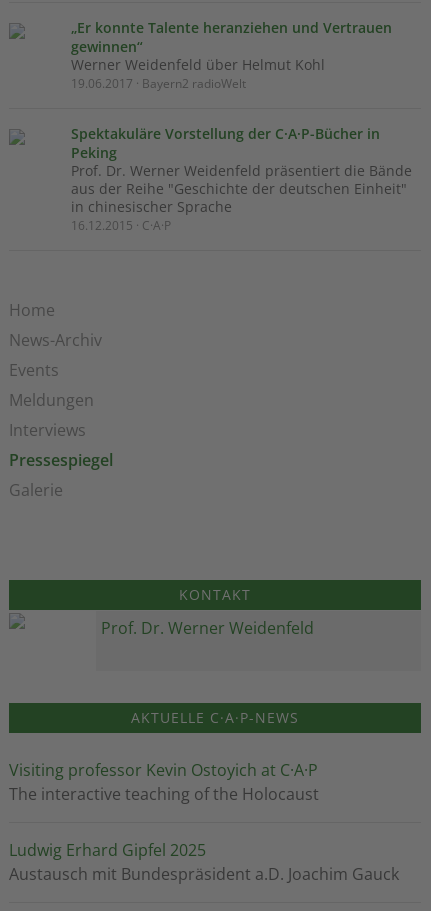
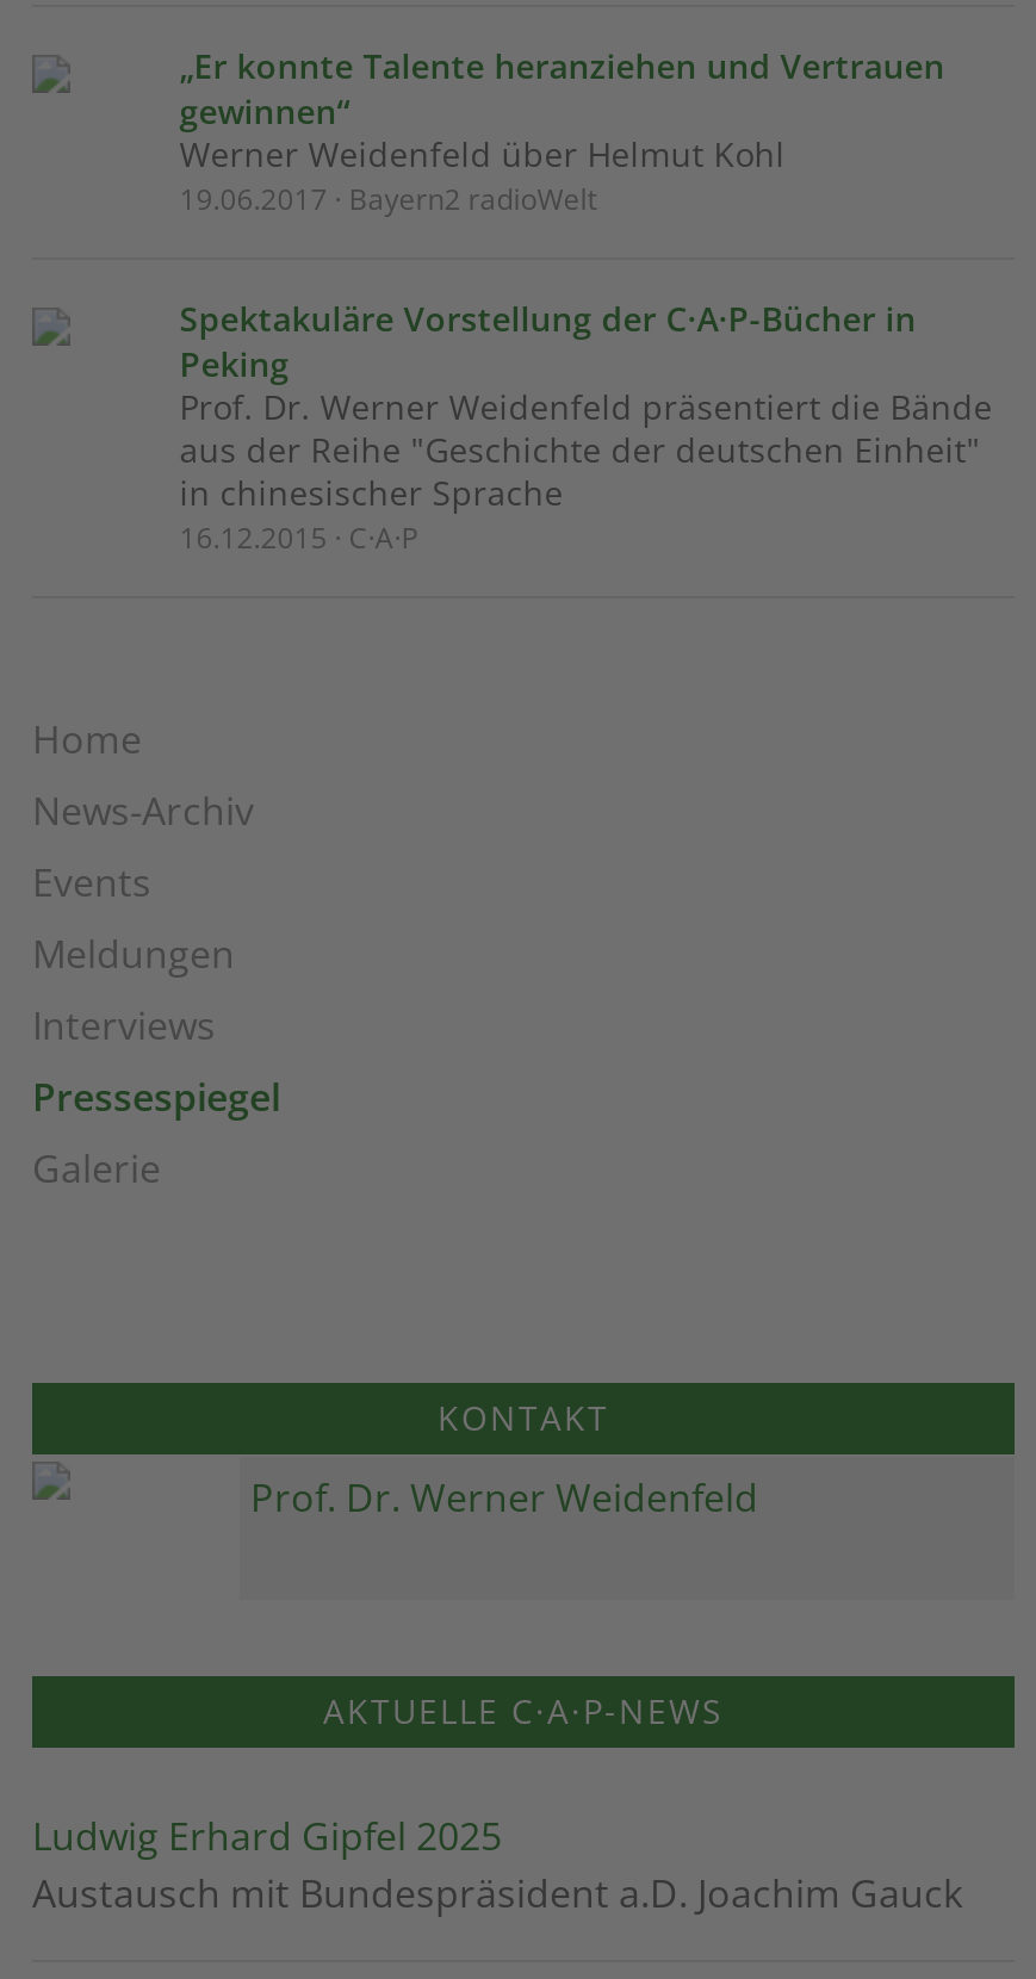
- Visiting professor Kevin Ostoyich at C·A·P
- The interactive teaching of the Holocaust
